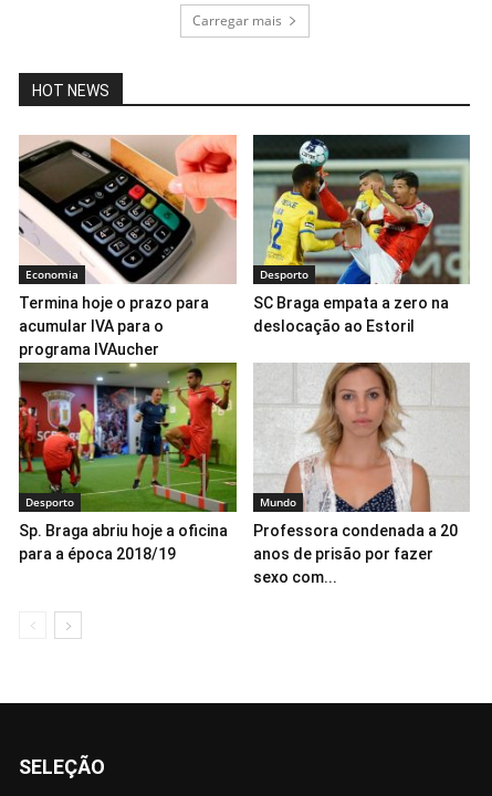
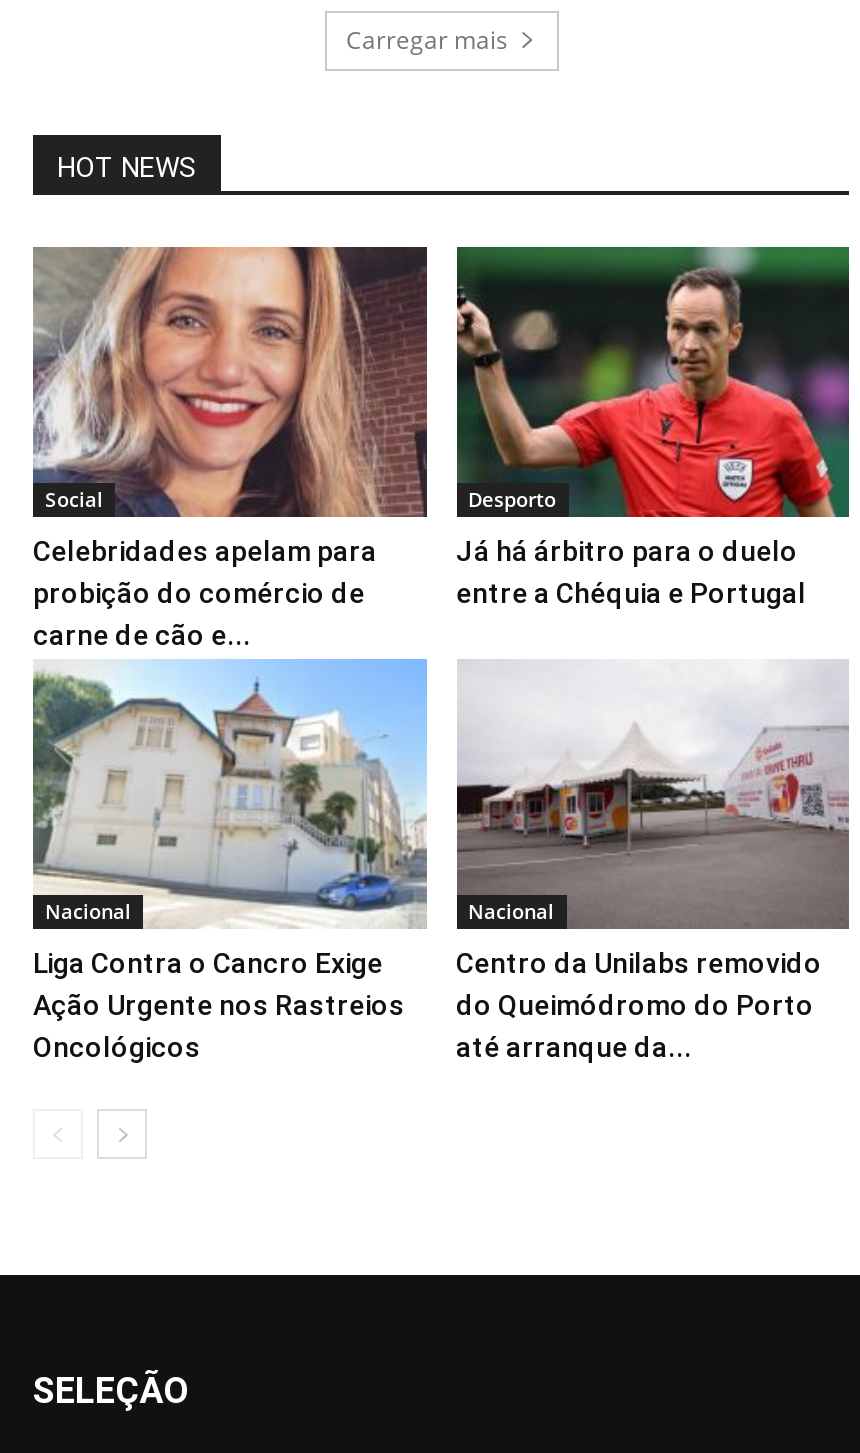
- [image]
- Economia
+ [image]
+ Social

- [image]
- SC Braga empata a zero na
- deslocação ao Estoril
+ [image]
+ Já há árbitro para o duelo
+ entre a Chéquia e Portugal

- Termina hoje o prazo para
- acumular IVA para o
- programa IVAucher
+ Celebridades apelam para
+ probição do comércio de
+ carne de cão e...

- [image]
- Desporto
+ [image]
+ Nacional

- [image]
- Mundo
+ [image]
+ Nacional

- Sp. Braga abriu hoje a oficina
- para a época 2018/19
+ Liga Contra o Cancro Exige
+ Ação Urgente nos Rastreios
+ Oncológicos

- Professora condenada a 20
- anos de prisão por fazer
- sexo com...
+ Centro da Unilabs removido
+ do Queimódromo do Porto
+ até arranque da...
